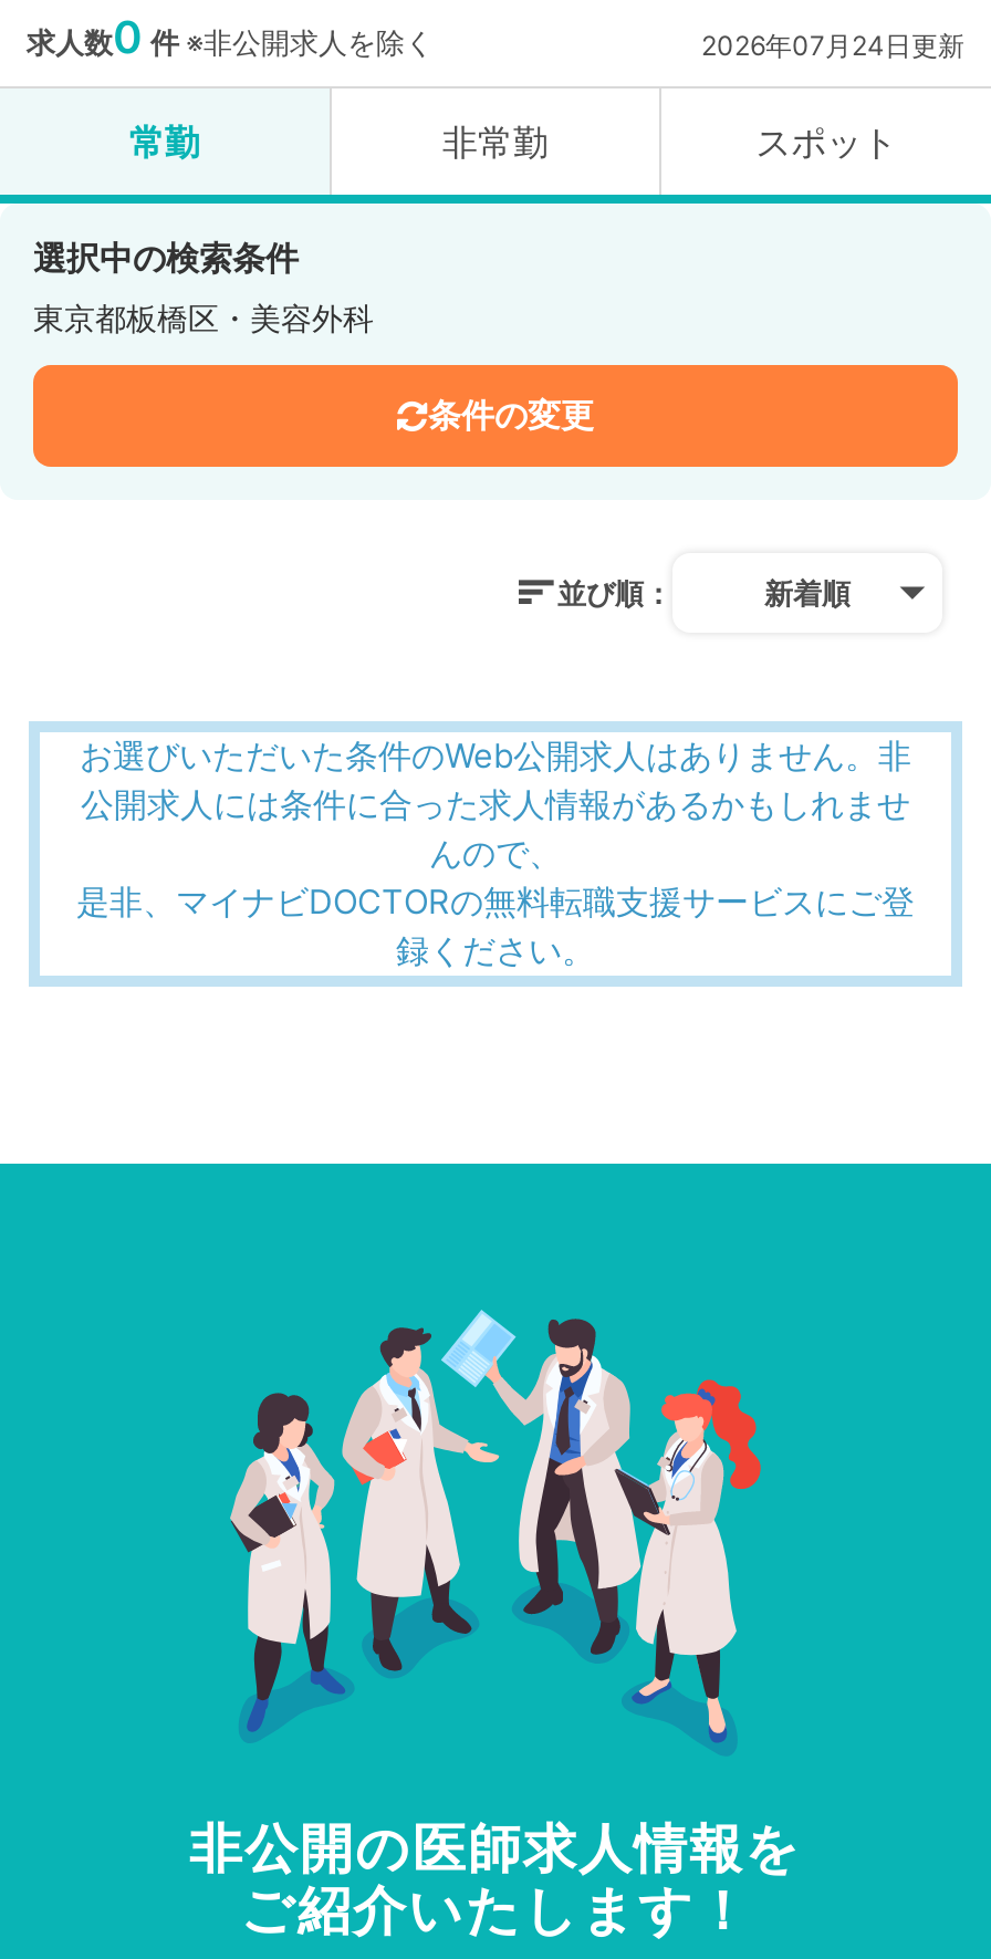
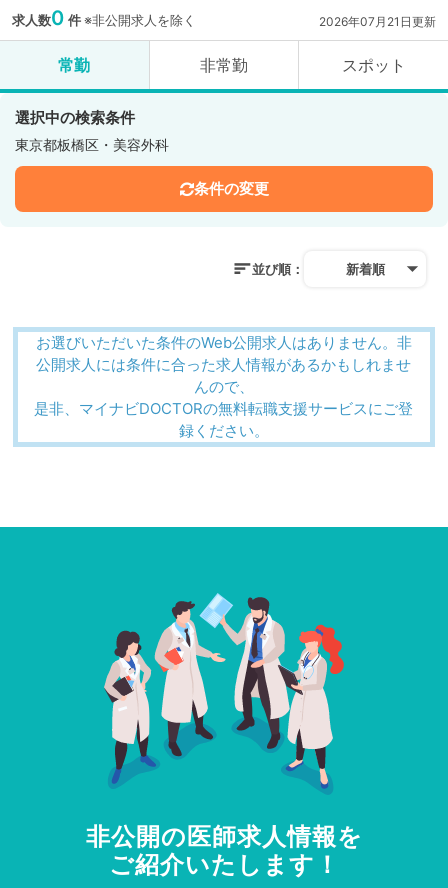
- 2026年07月24日更新
+ 2026年07月21日更新
